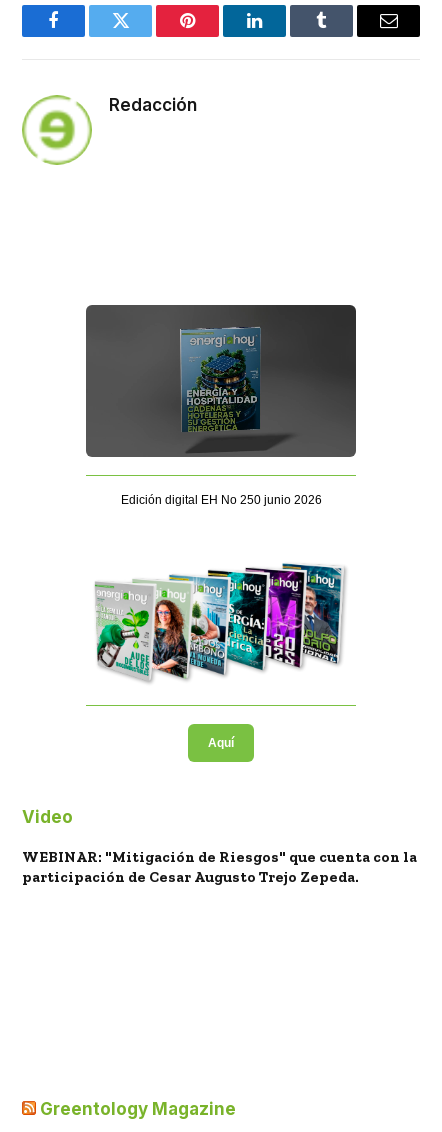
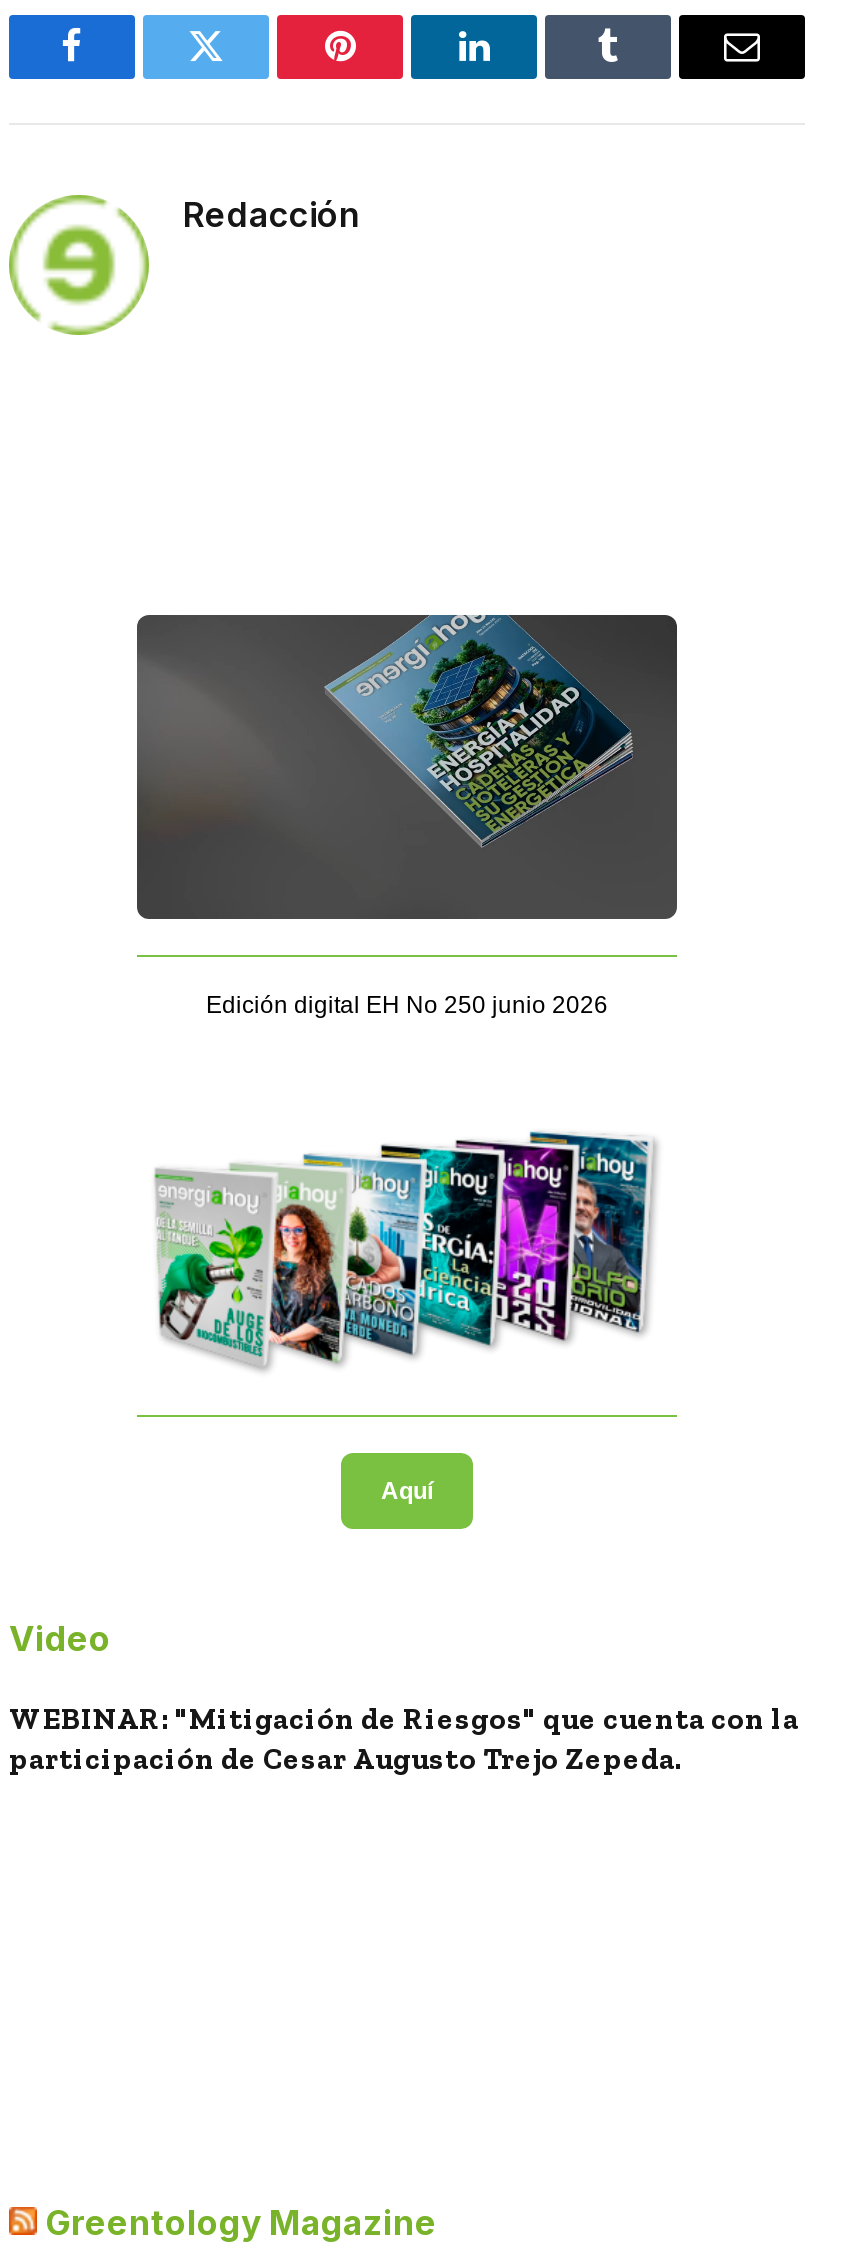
- [image]
+ [image]
